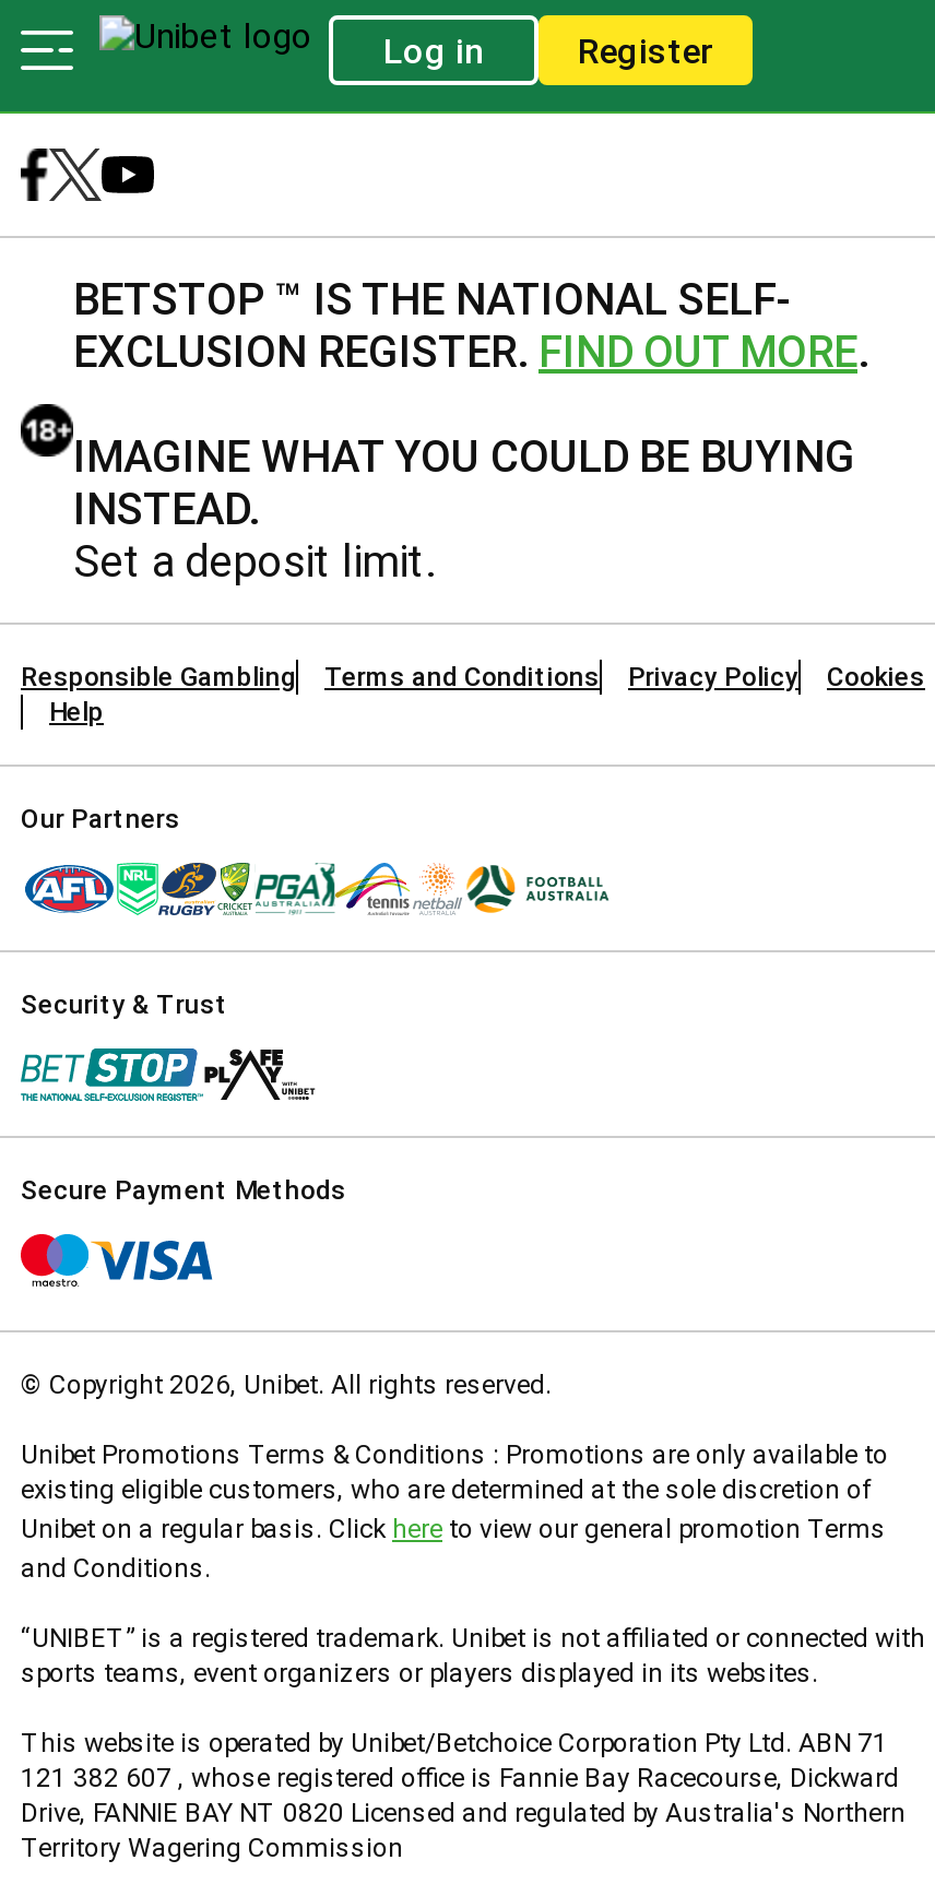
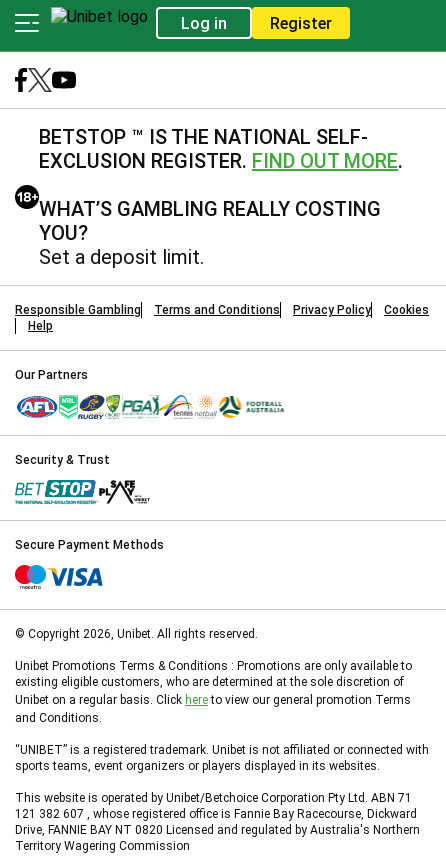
- IMAGINE WHAT YOU COULD BE BUYING
- INSTEAD.
+ WHAT’S GAMBLING REALLY COSTING
+ YOU?
